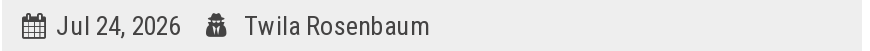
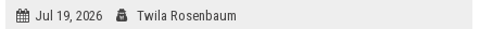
- Jul 24, 2026 Twila Rosenbaum
+ Jul 19, 2026 Twila Rosenbaum
